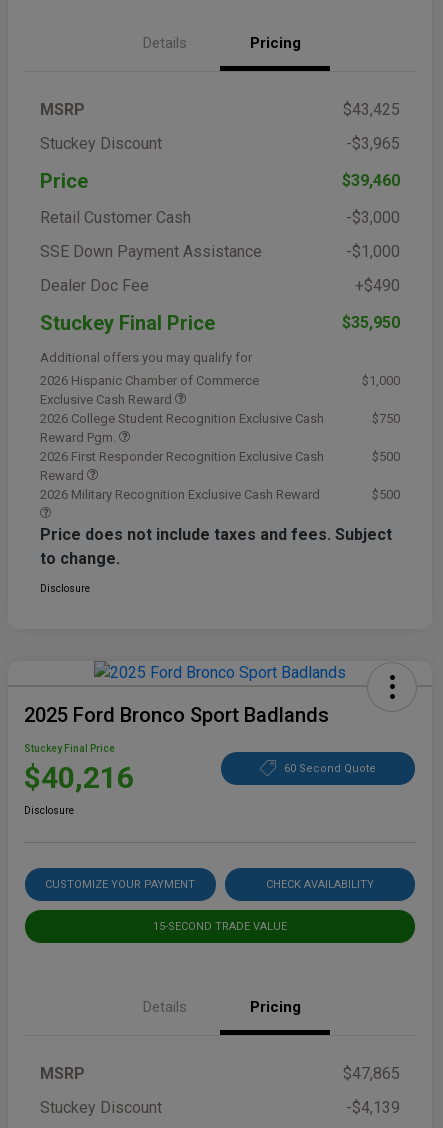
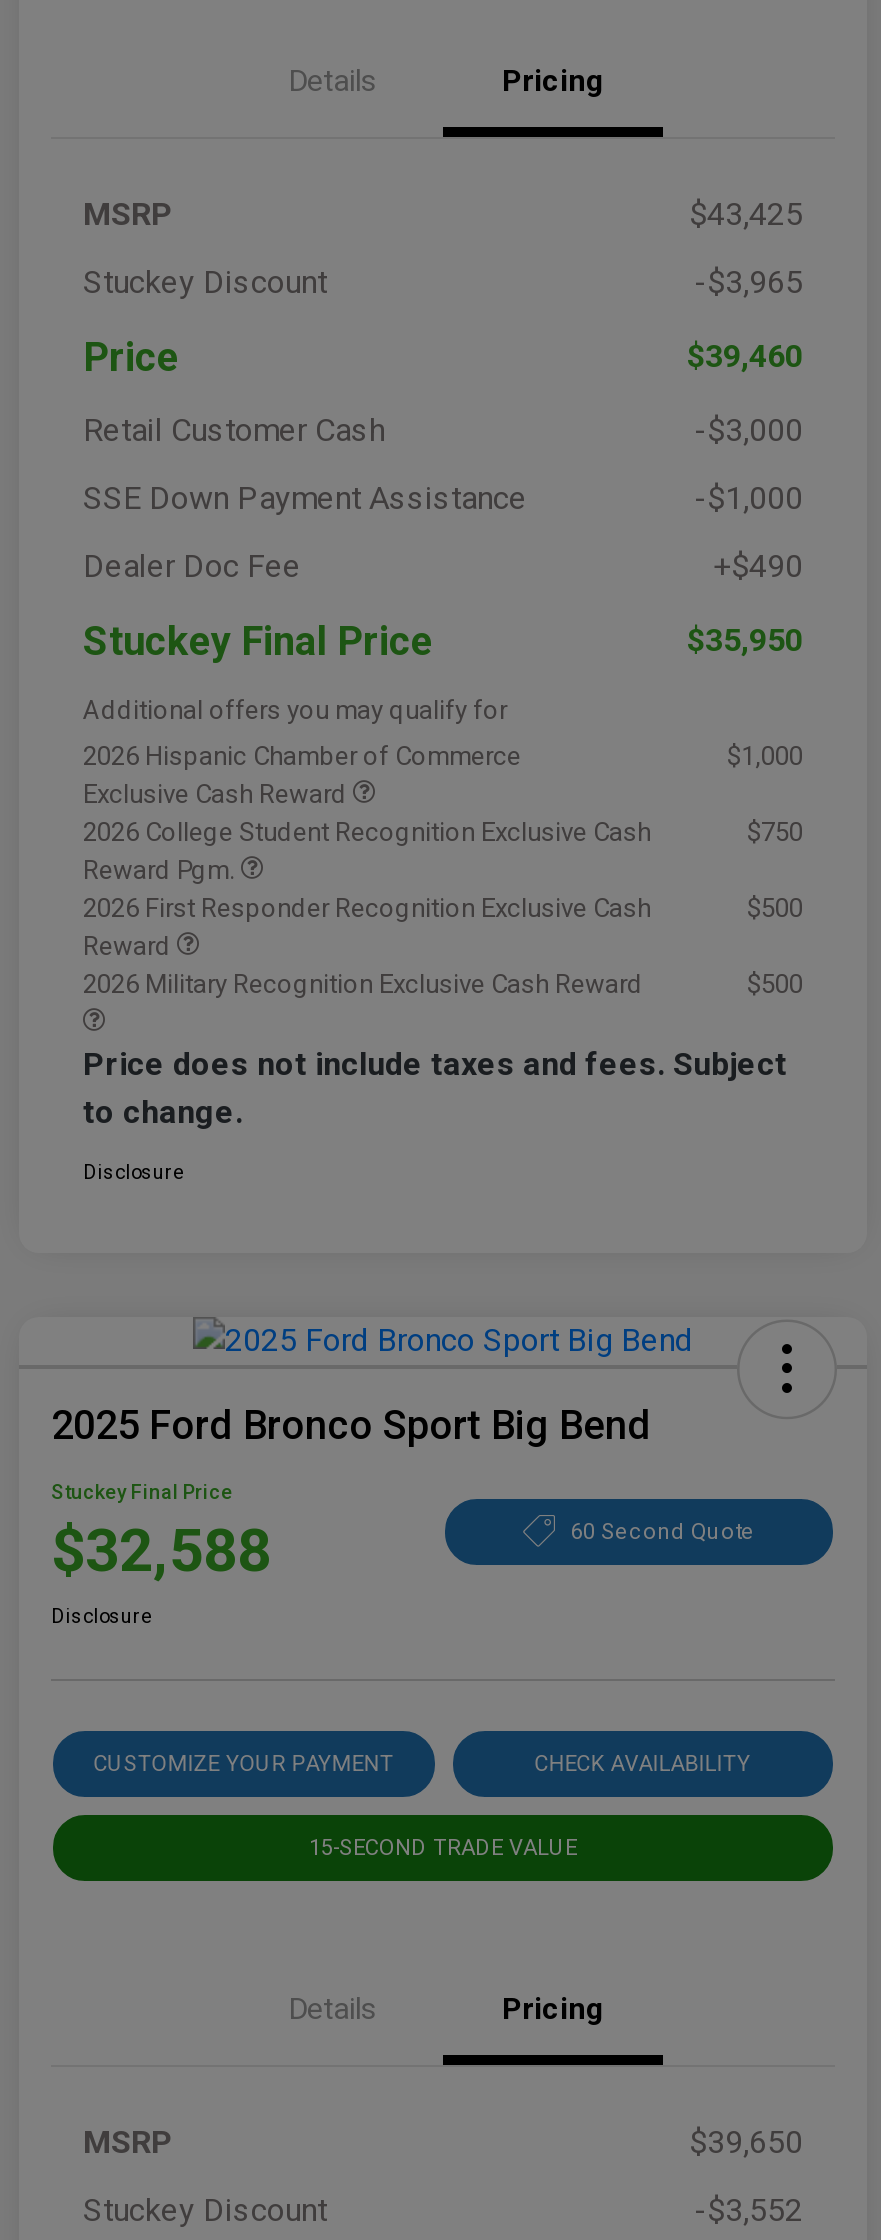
- 2025 Ford Bronco Sport Badlands
+ 2025 Ford Bronco Sport Big Bend

- $40,216
+ $32,588

- $47,865
+ $39,650

- -$4,139
+ -$3,552
